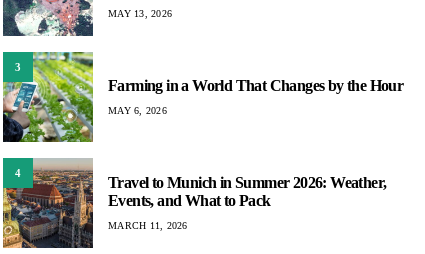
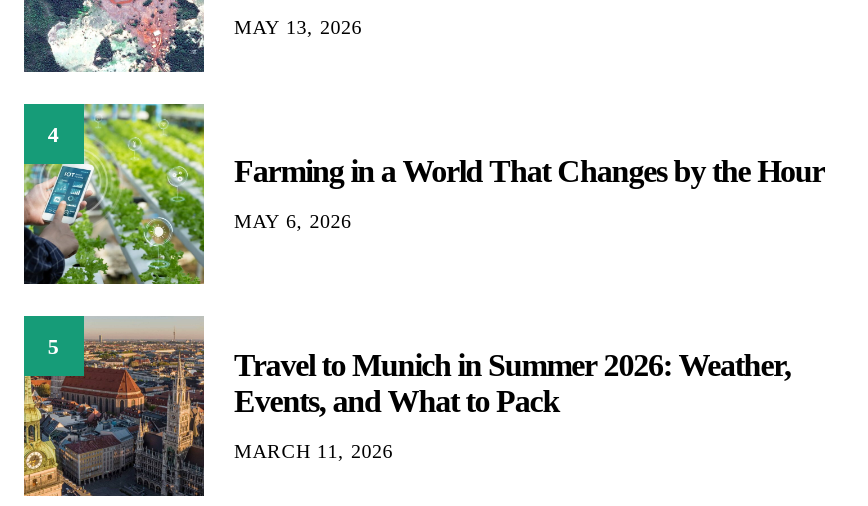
- 3
+ 4

- 4
+ 5
